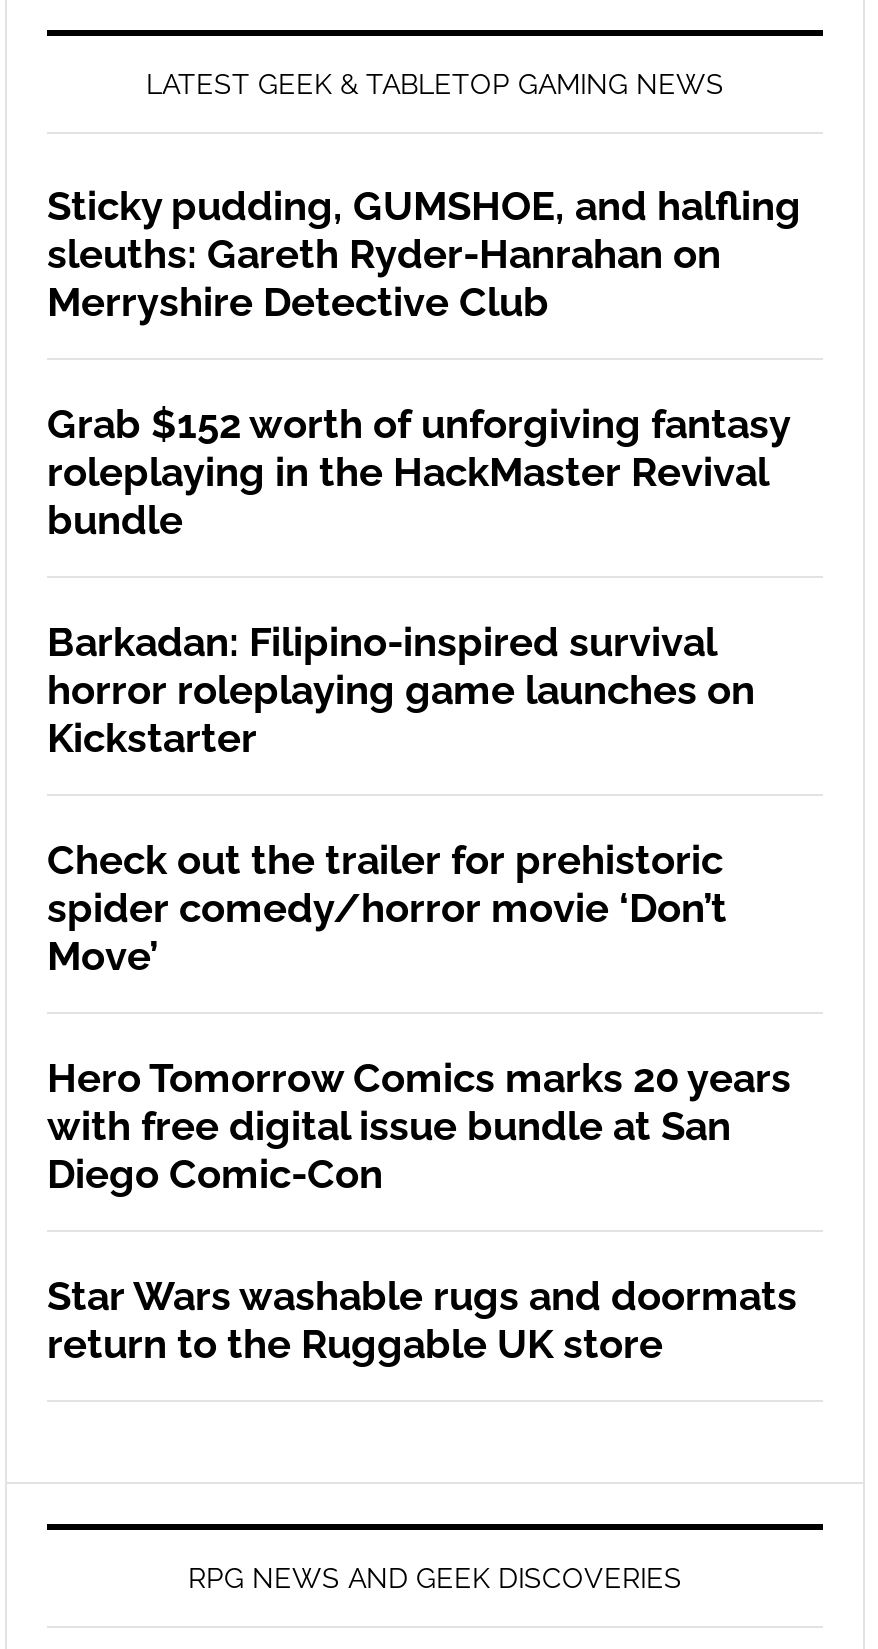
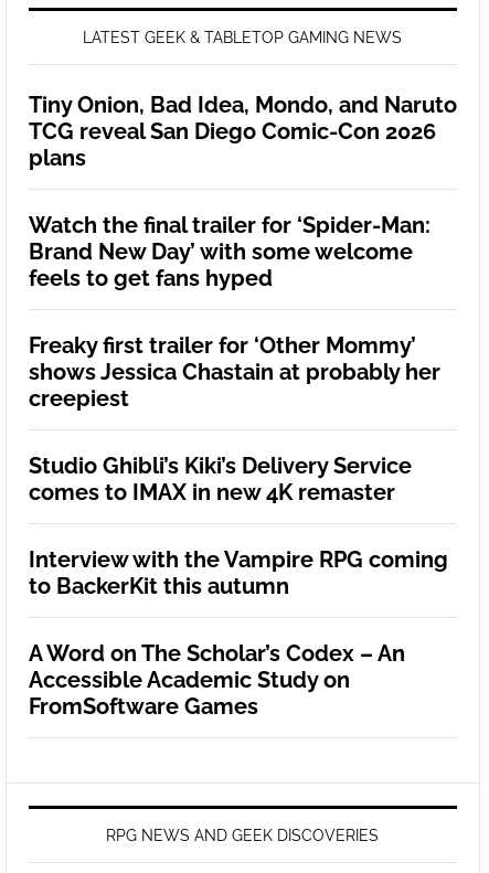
- Sticky pudding, GUMSHOE, and halfling
- sleuths: Gareth Ryder-Hanrahan on
- Merryshire Detective Club
+ Tiny Onion, Bad Idea, Mondo, and Naruto
+ TCG reveal San Diego Comic-Con 2026
+ plans

- Grab $152 worth of unforgiving fantasy
- roleplaying in the HackMaster Revival
- bundle
+ Watch the final trailer for ‘Spider-Man:
+ Brand New Day’ with some welcome
+ feels to get fans hyped

- Barkadan: Filipino-inspired survival
- horror roleplaying game launches on
- Kickstarter
+ Freaky first trailer for ‘Other Mommy’
+ shows Jessica Chastain at probably her
+ creepiest

- Check out the trailer for prehistoric
- spider comedy/horror movie ‘Don’t
- Move’
+ Studio Ghibli’s Kiki’s Delivery Service
+ comes to IMAX in new 4K remaster

- Hero Tomorrow Comics marks 20 years
- with free digital issue bundle at San
- Diego Comic-Con
+ Interview with the Vampire RPG coming
+ to BackerKit this autumn

- Star Wars washable rugs and doormats
- return to the Ruggable UK store
+ A Word on The Scholar’s Codex – An
+ Accessible Academic Study on
+ FromSoftware Games
